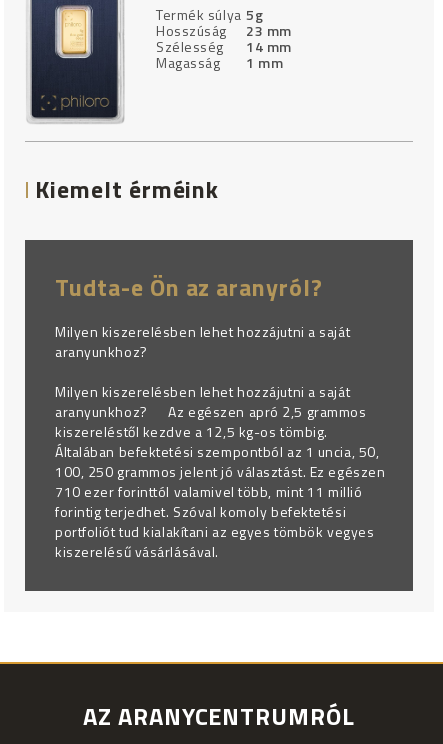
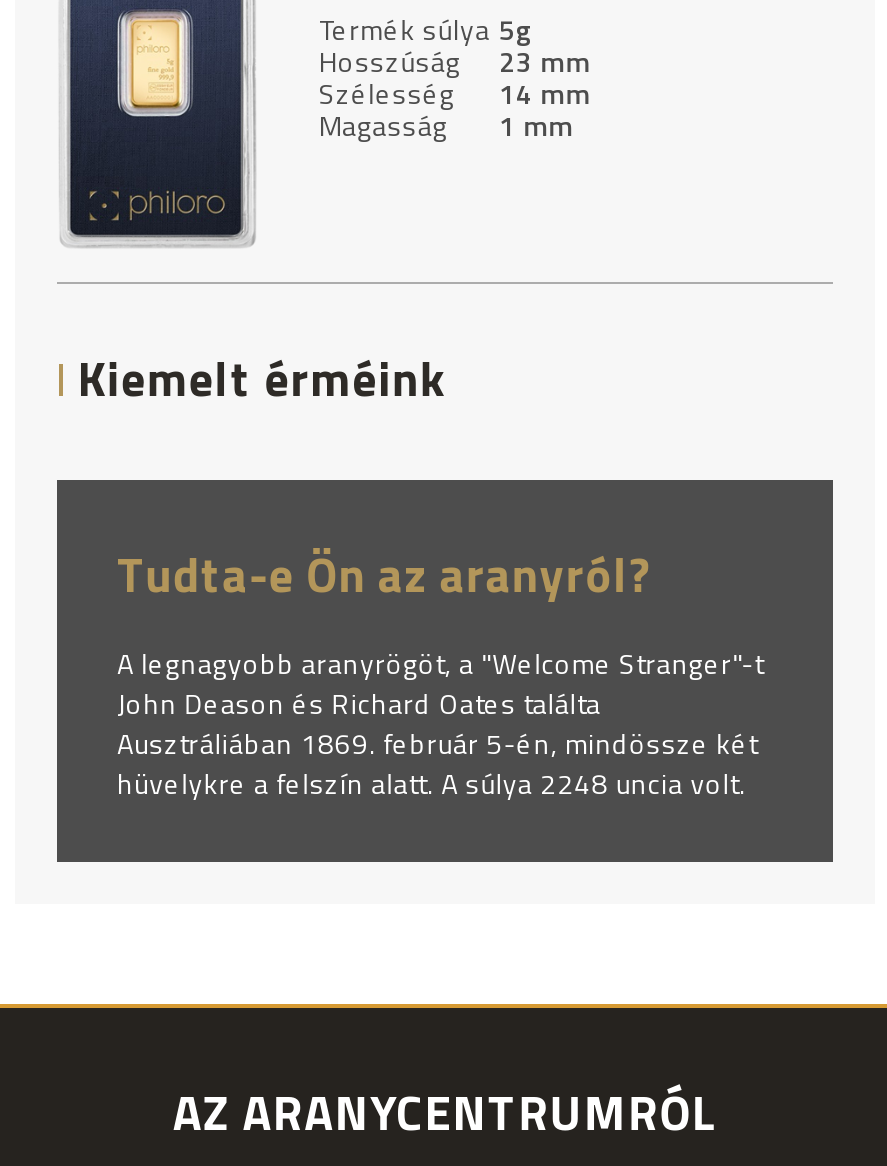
- Milyen kiszerelésben lehet hozzájutni a saját
- aranyunkhoz?
- Milyen kiszerelésben lehet hozzájutni a saját
- aranyunkhoz? Az egészen apró 2,5 grammos
- kiszereléstől kezdve a 12,5 kg-os tömbig.
- Általában befektetési szempontból az 1 uncia, 50,
- 100, 250 grammos jelent jó választást. Ez egészen
- 710 ezer forinttól valamivel több, mint 11 millió
- forintig terjedhet. Szóval komoly befektetési
- portfoliót tud kialakítani az egyes tömbök vegyes
- kiszerelésű vásárlásával.
+ A legnagyobb aranyrögöt, a "Welcome Stranger"-t
+ John Deason és Richard Oates találta
+ Ausztráliában 1869. február 5-én, mindössze két
+ hüvelykre a felszín alatt. A súlya 2248 uncia volt.
